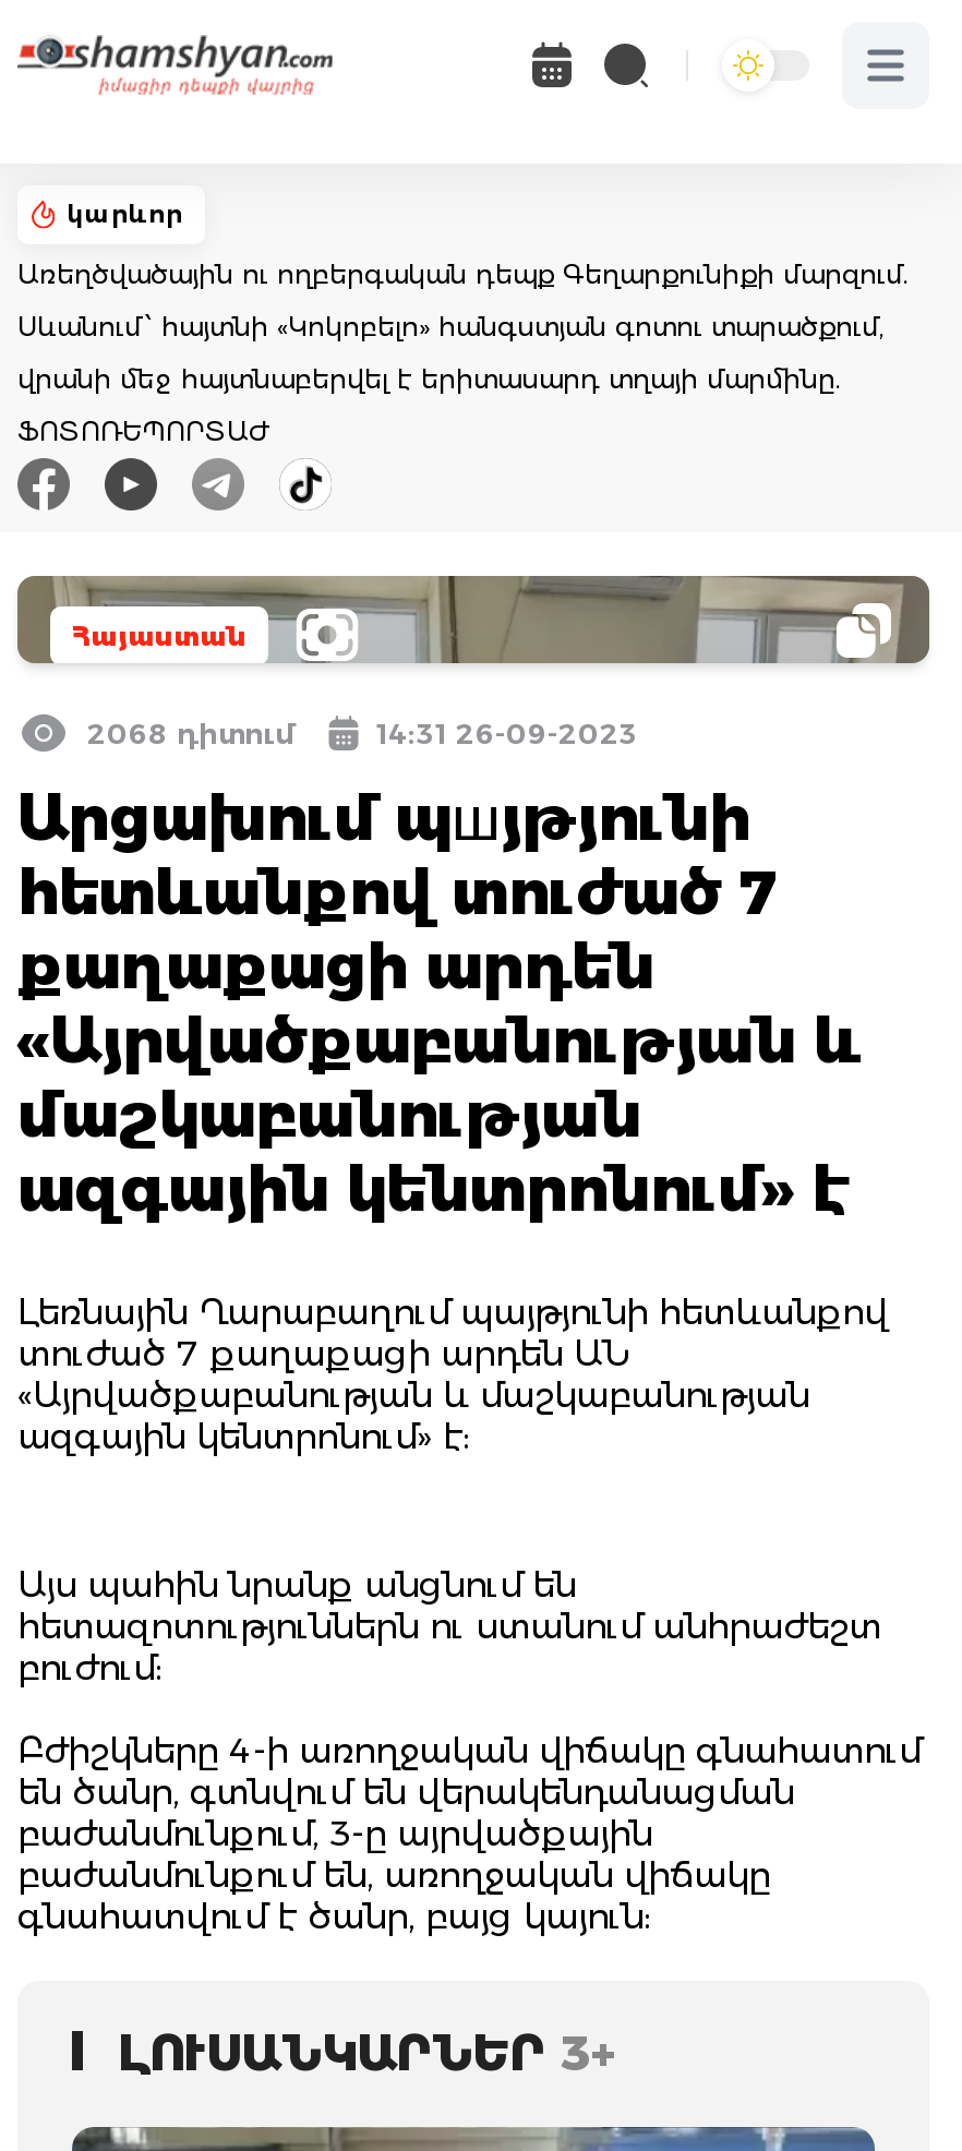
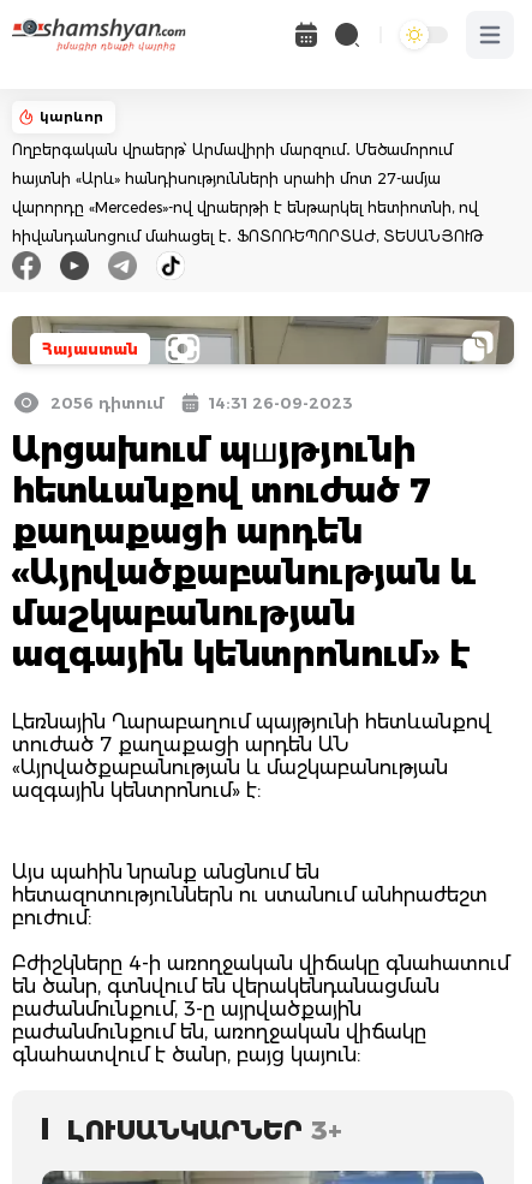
- Առեղծվածային ու ողբերգական դեպք Գեղարքունիքի մարզում.
+ Ողբերգական վրաերթ՝ Արմավիրի մարզում․ Մեծամորում

- Սևանում՝ հայտնի «Կոկոբելո» հանգստյան գոտու տարածքում,
+ հայտնի «Արև» հանդիսությունների սրահի մոտ 27-ամյա

- վրանի մեջ հայտնաբերվել է երիտասարդ տղայի մարմինը.
+ վարորդը «Mercedes»-ով վրաերթի է ենթարկել հետիոտնի, ով

- ՖՈՏՈՌԵՊՈՐՏԱԺ
+ հիվանդանոցում մահացել է․ ՖՈՏՈՌԵՊՈՐՏԱԺ, ՏԵՍԱՆՅՈՒԹ

- 2068 դիտում
+ 2056 դիտում
